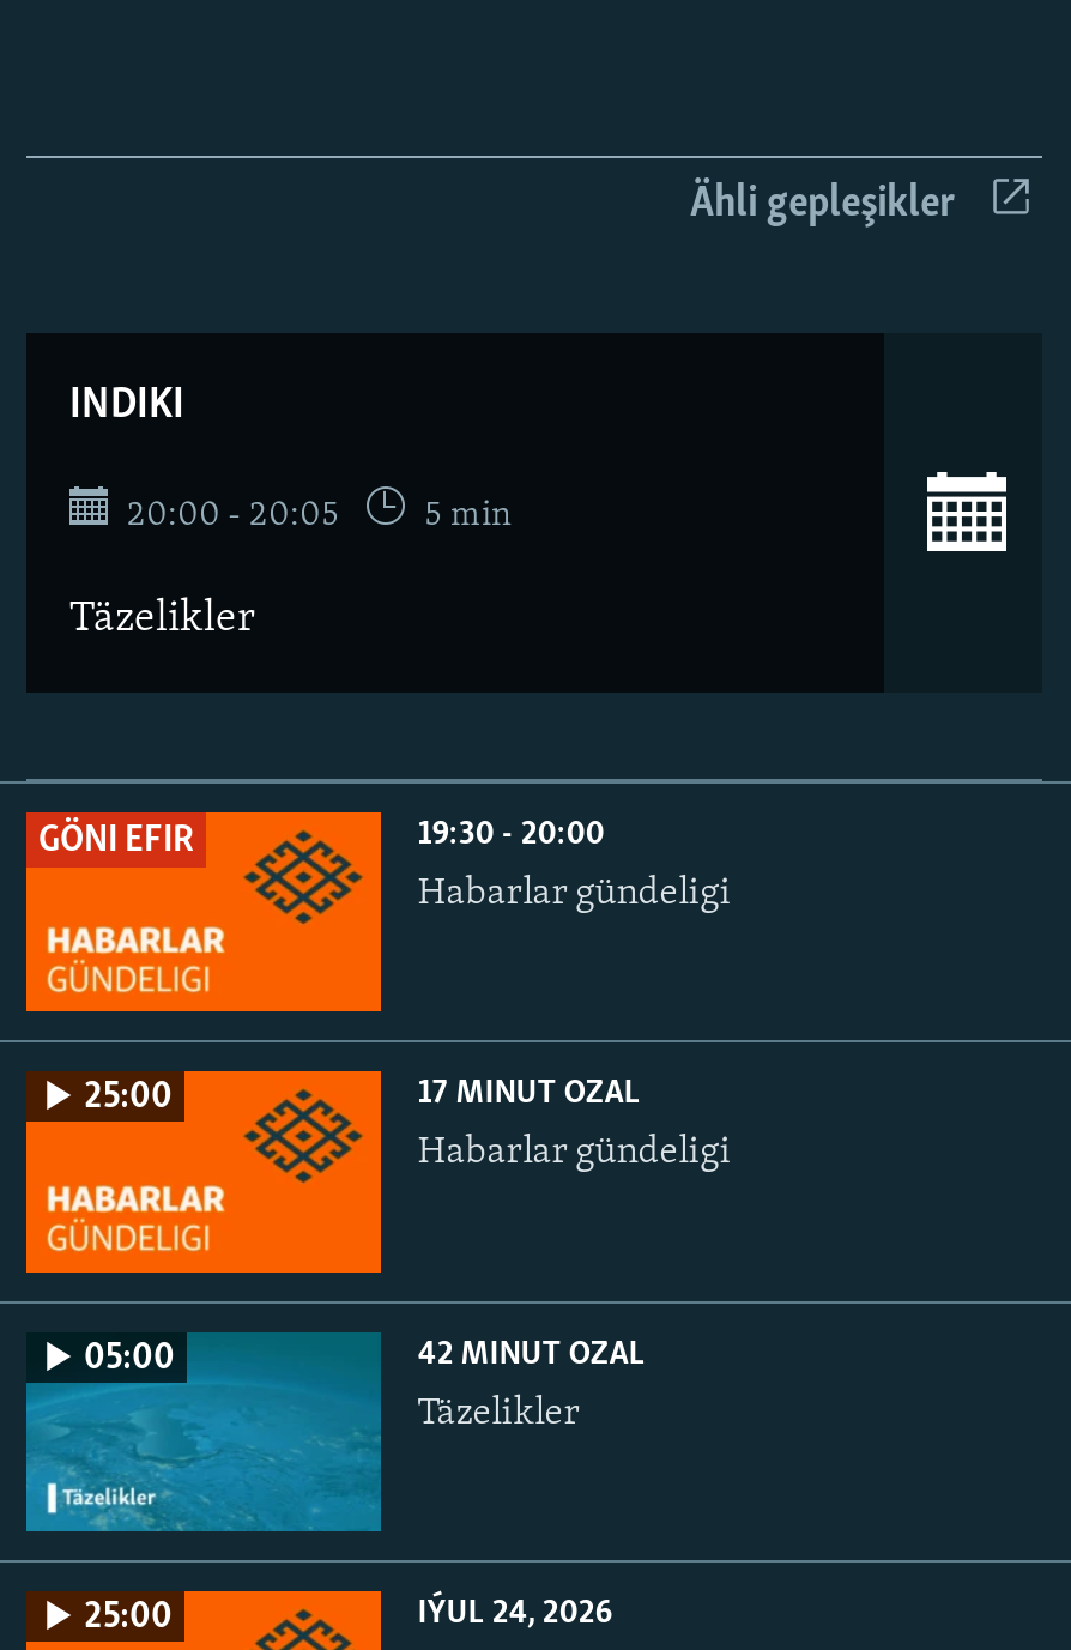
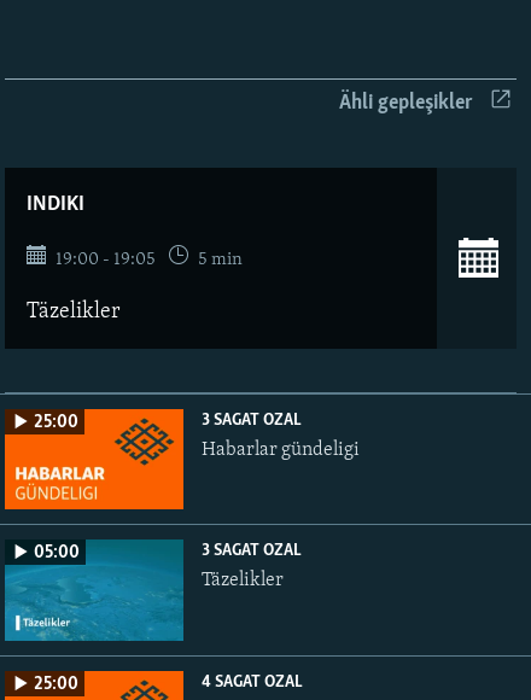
- 20:00 - 20:05
+ 19:00 - 19:05

- GÖNI EFIR
- 19:30 - 20:00
- Habarlar gündeligi

- 17 MINUT OZAL
+ 3 SAGAT OZAL

- 42 MINUT OZAL
+ 3 SAGAT OZAL

- IÝUL 24, 2026
+ 4 SAGAT OZAL
